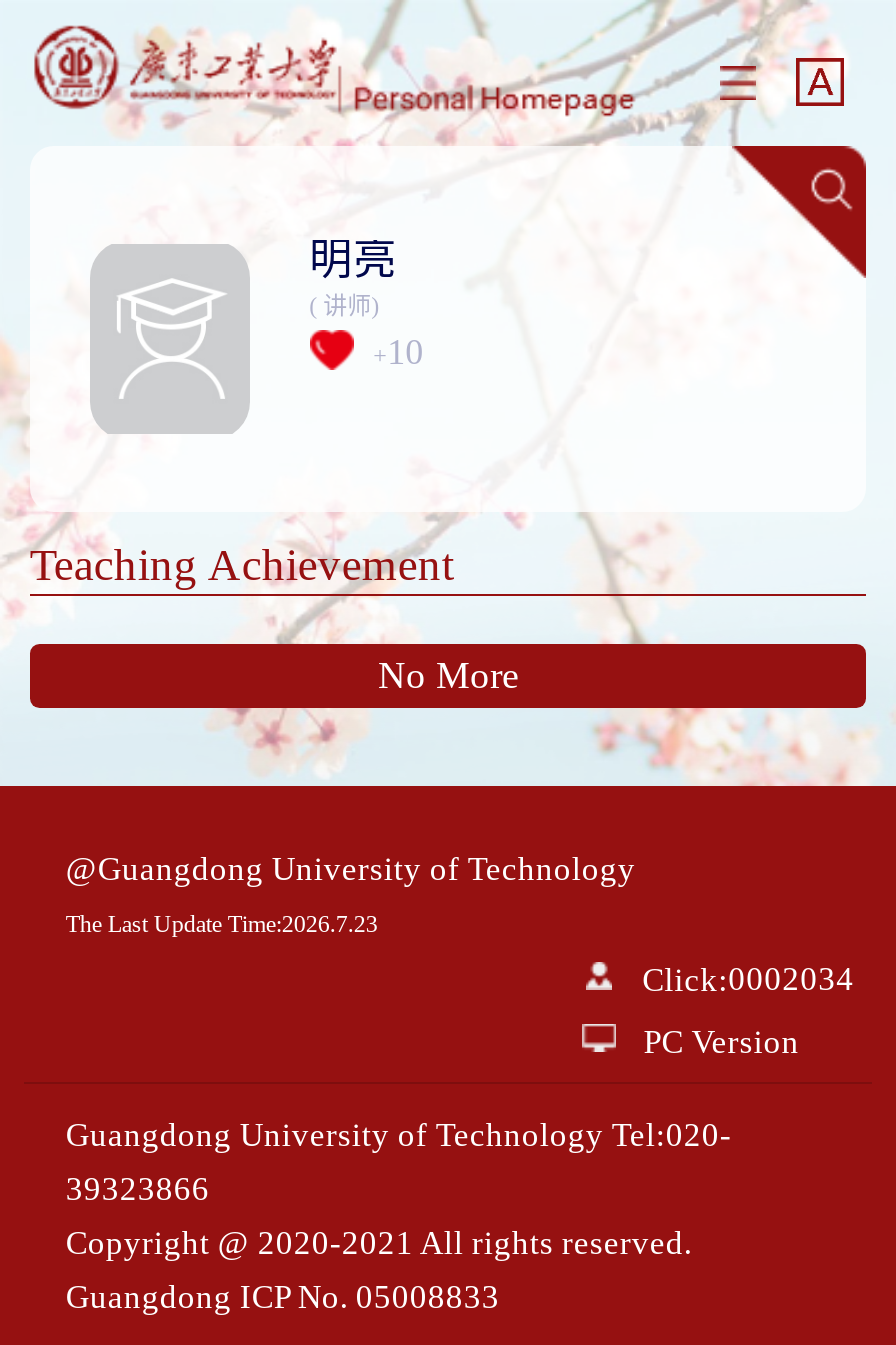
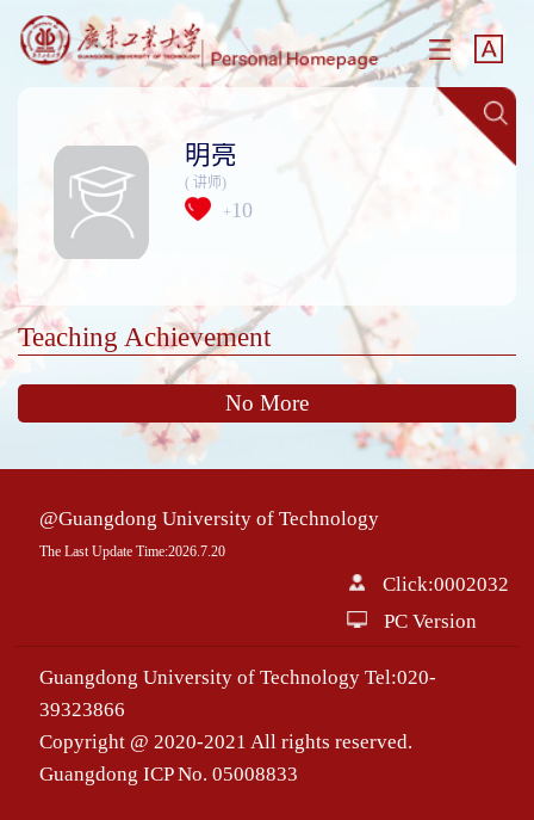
- The Last Update Time:2026.7.23
+ The Last Update Time:2026.7.20

- Click:0002034
+ Click:0002032
